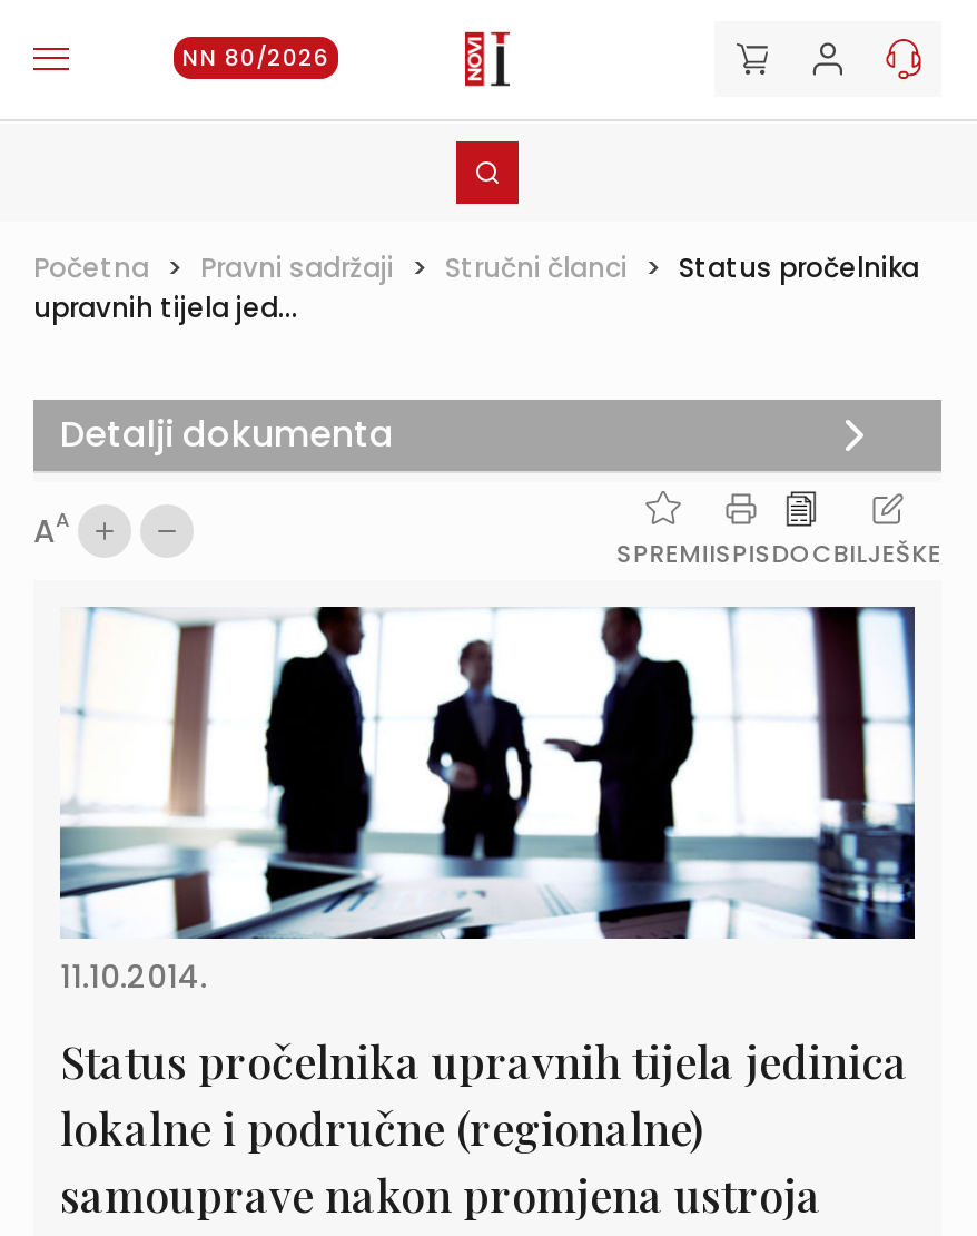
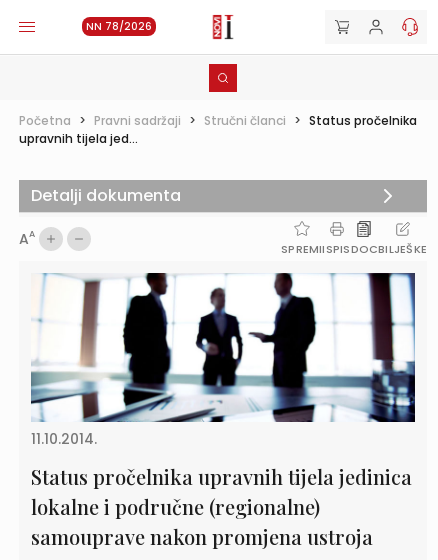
- NN 80/2026
+ NN 78/2026
